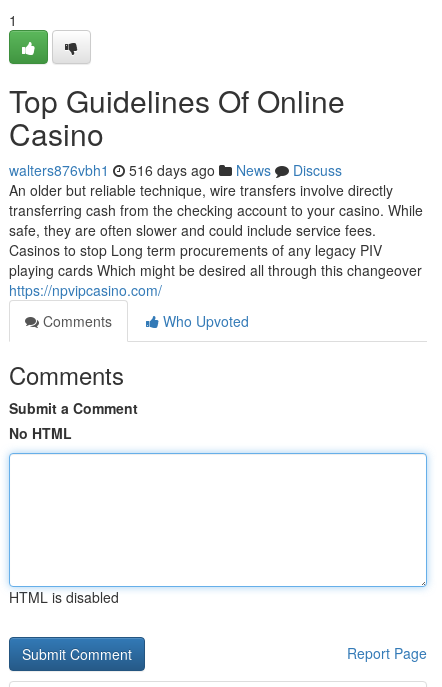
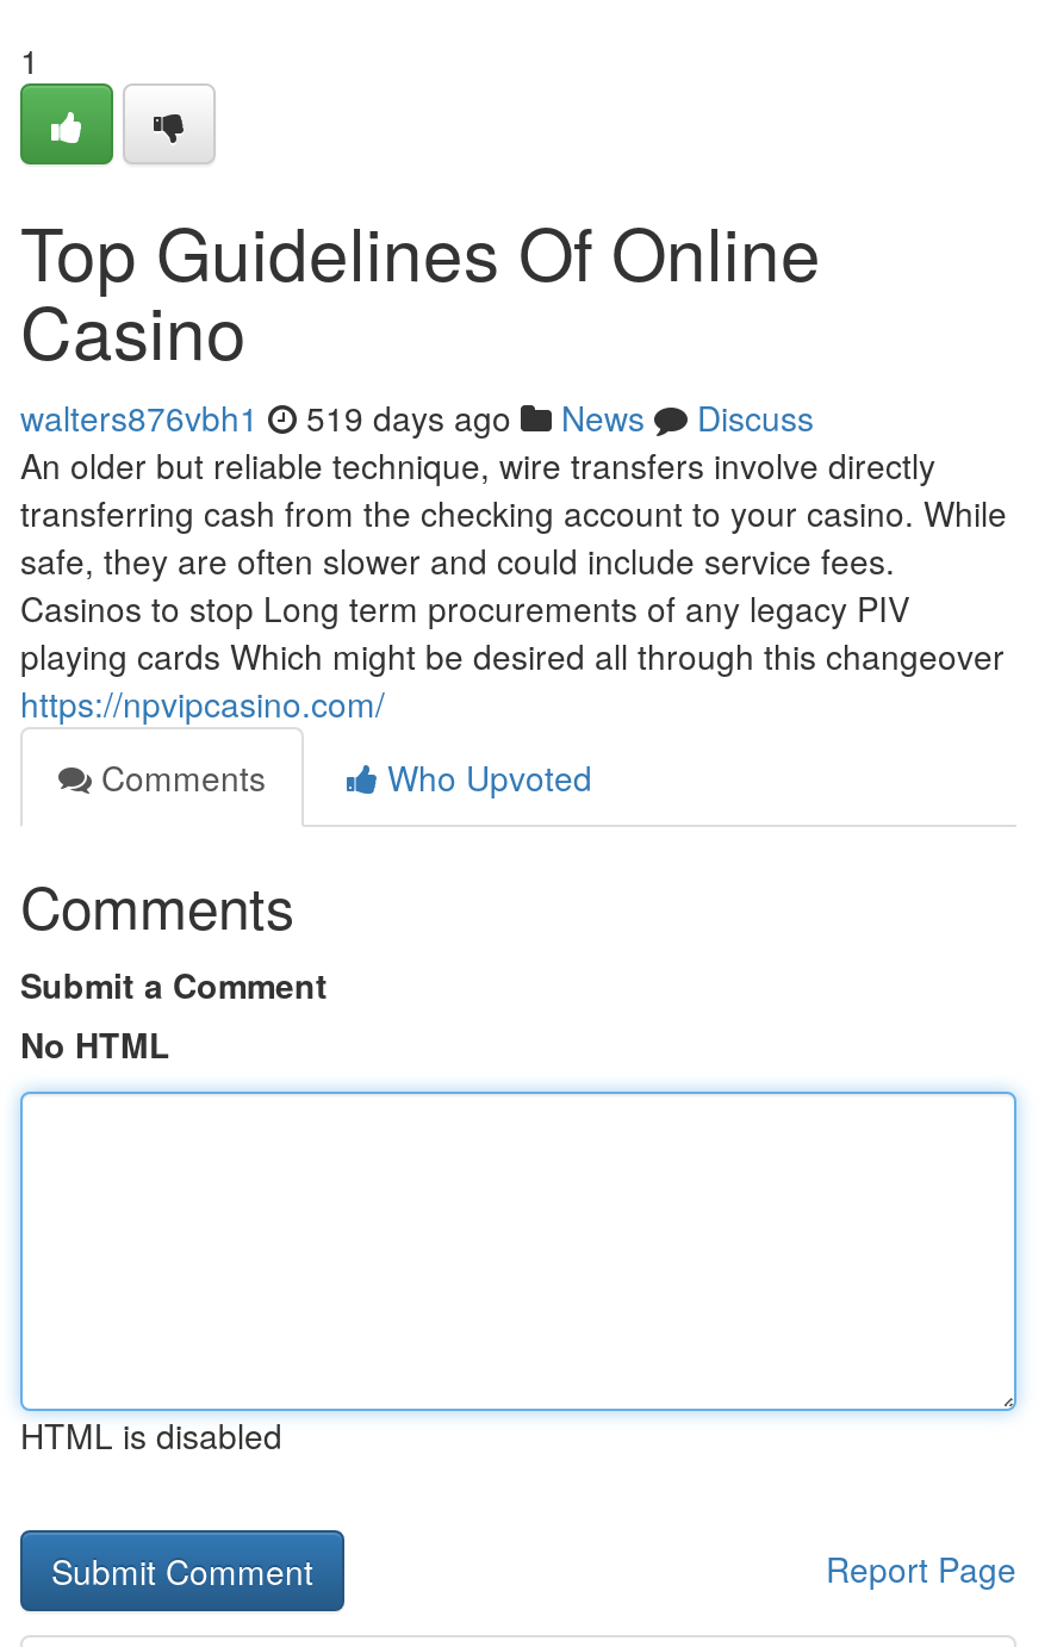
- walters876vbh1 516 days ago News Discuss
+ walters876vbh1 519 days ago News Discuss
